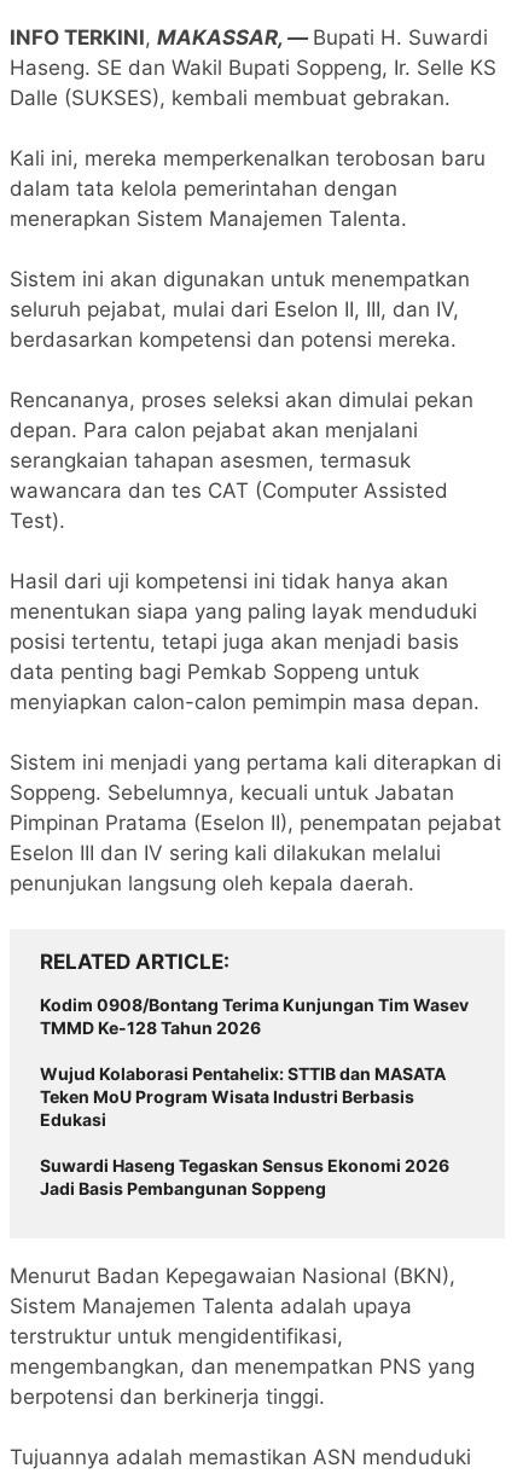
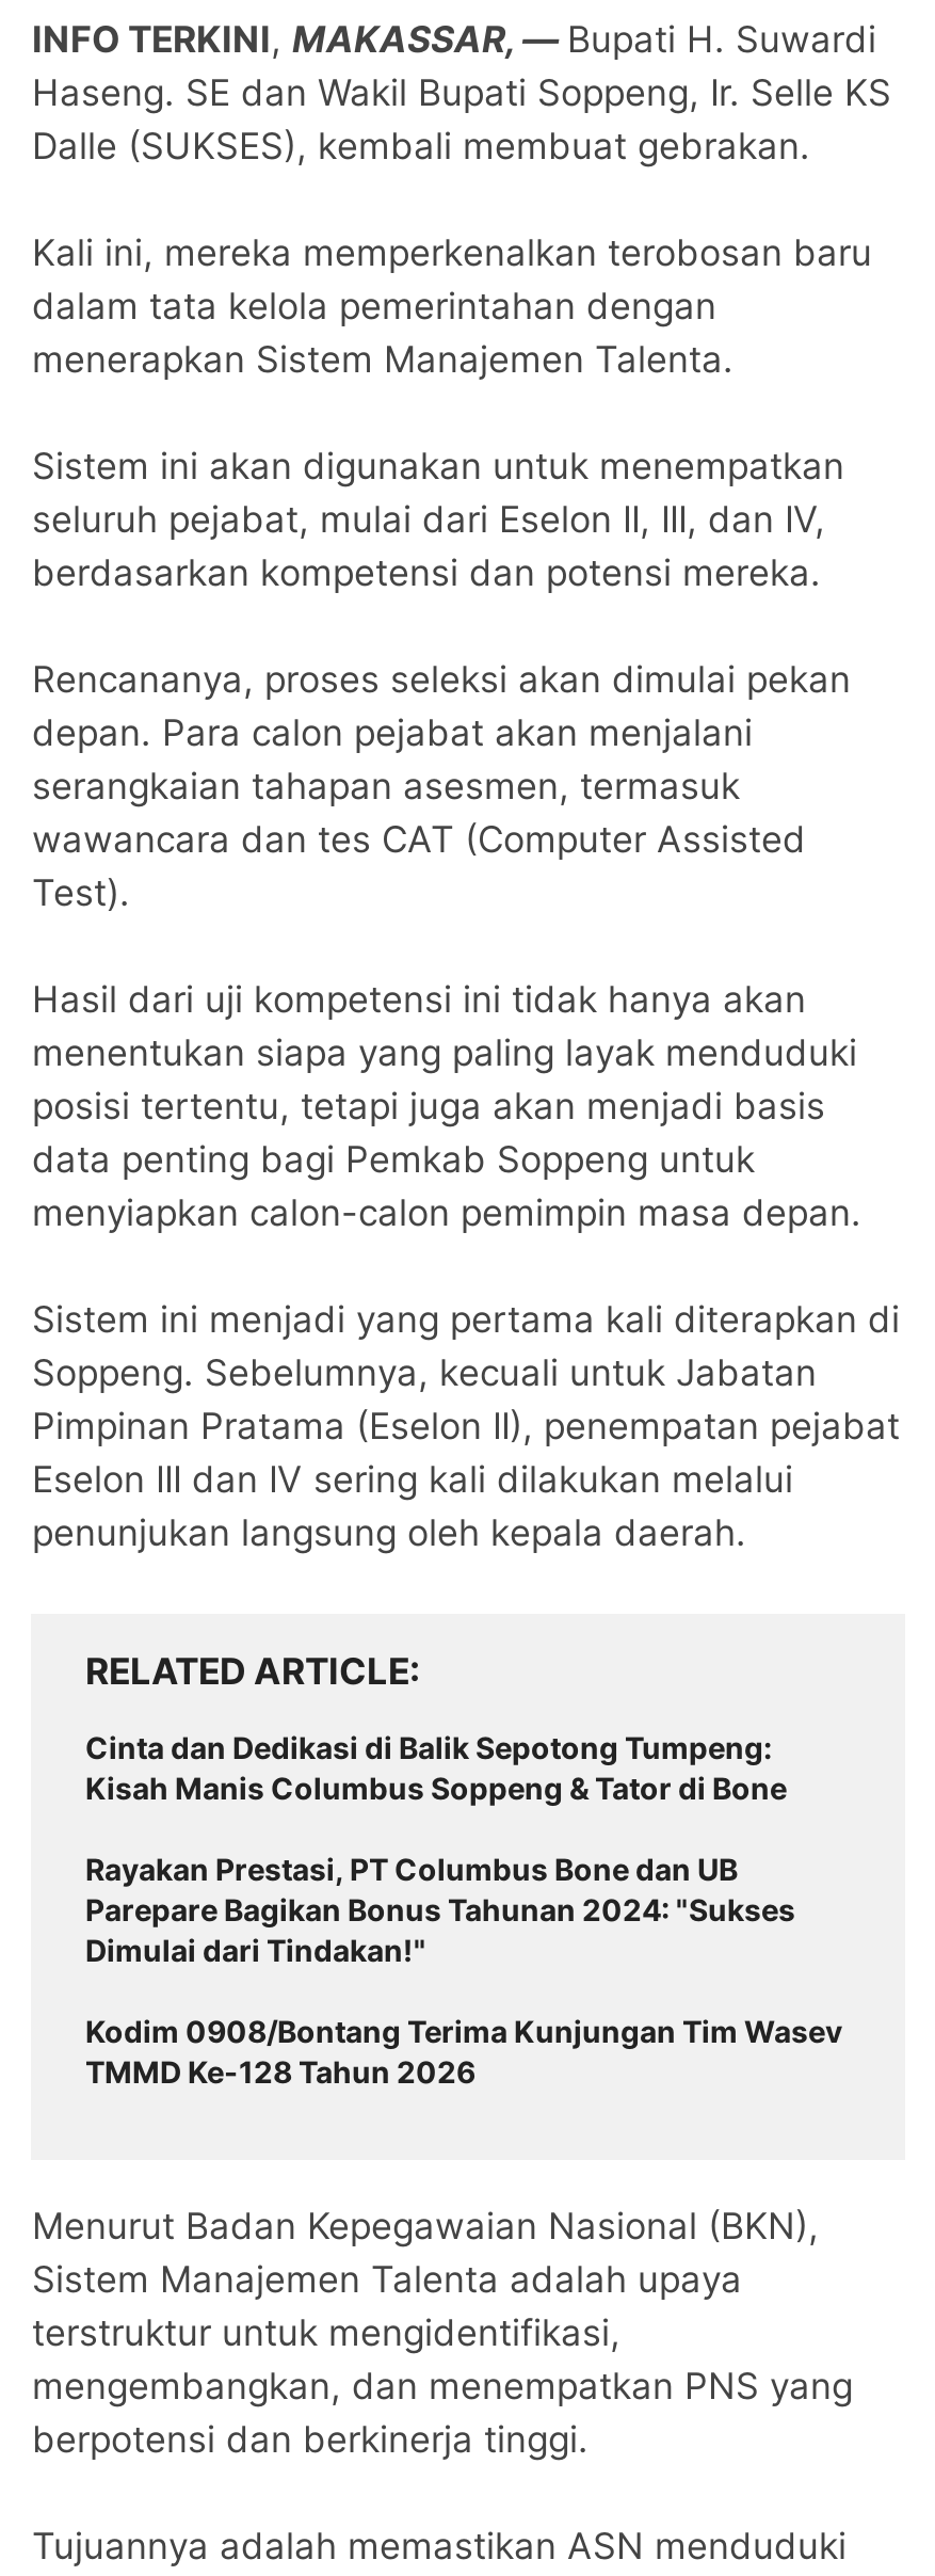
+ Cinta dan Dedikasi di Balik Sepotong Tumpeng:
+ Kisah Manis Columbus Soppeng & Tator di Bone
+ Rayakan Prestasi, PT Columbus Bone dan UB
+ Parepare Bagikan Bonus Tahunan 2024: "Sukses
+ Dimulai dari Tindakan!"

moved down: Kodim 0908/Bontang Terima Kunjungan Tim Wasev | TMMD Ke-128 Tahun 2026

- Wujud Kolaborasi Pentahelix: STTIB dan MASATA
- Teken MoU Program Wisata Industri Berbasis
- Edukasi
- Suwardi Haseng Tegaskan Sensus Ekonomi 2026
- Jadi Basis Pembangunan Soppeng
